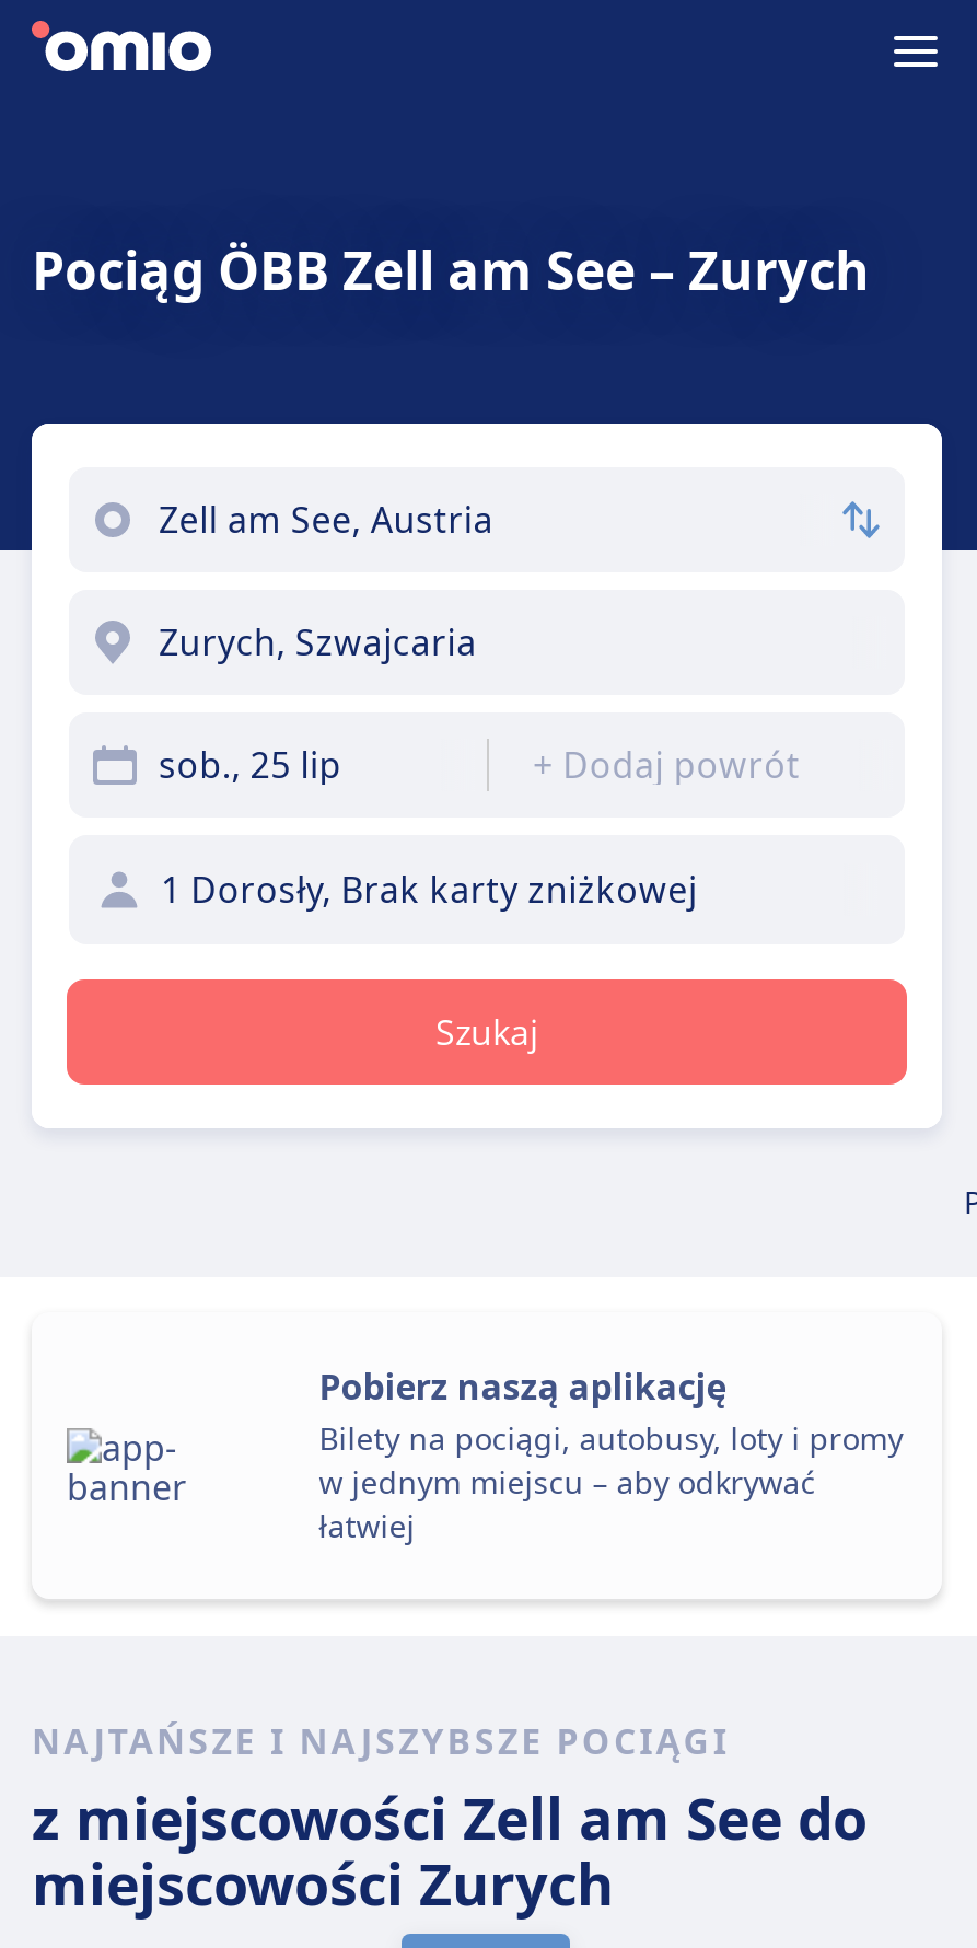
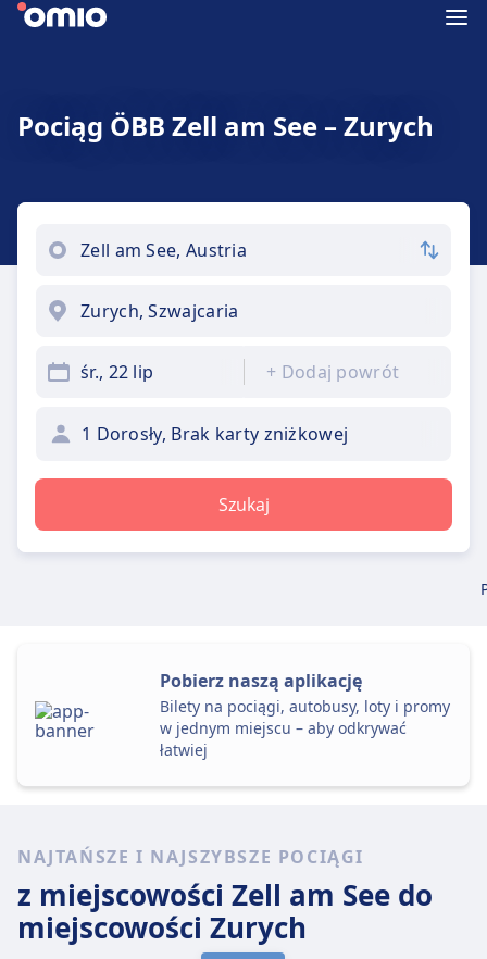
- sob., 25 lip
+ śr., 22 lip
